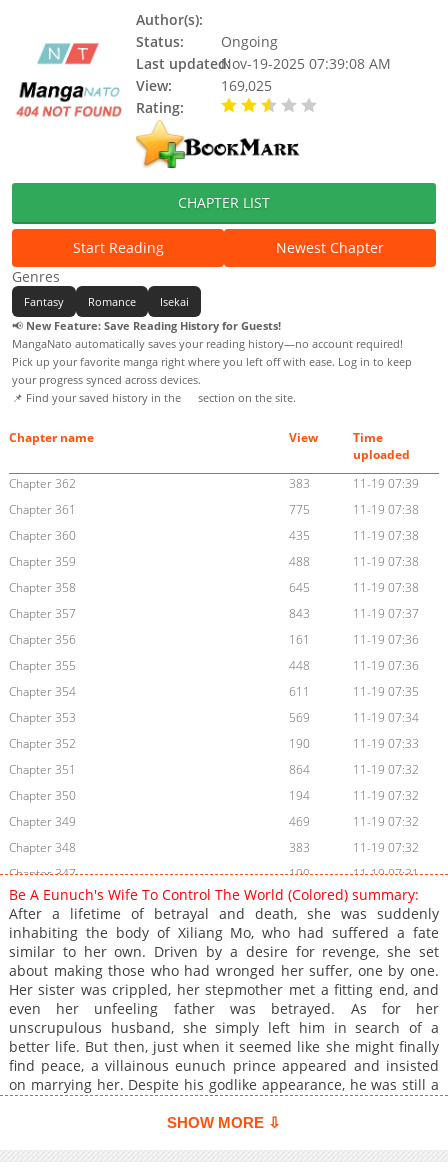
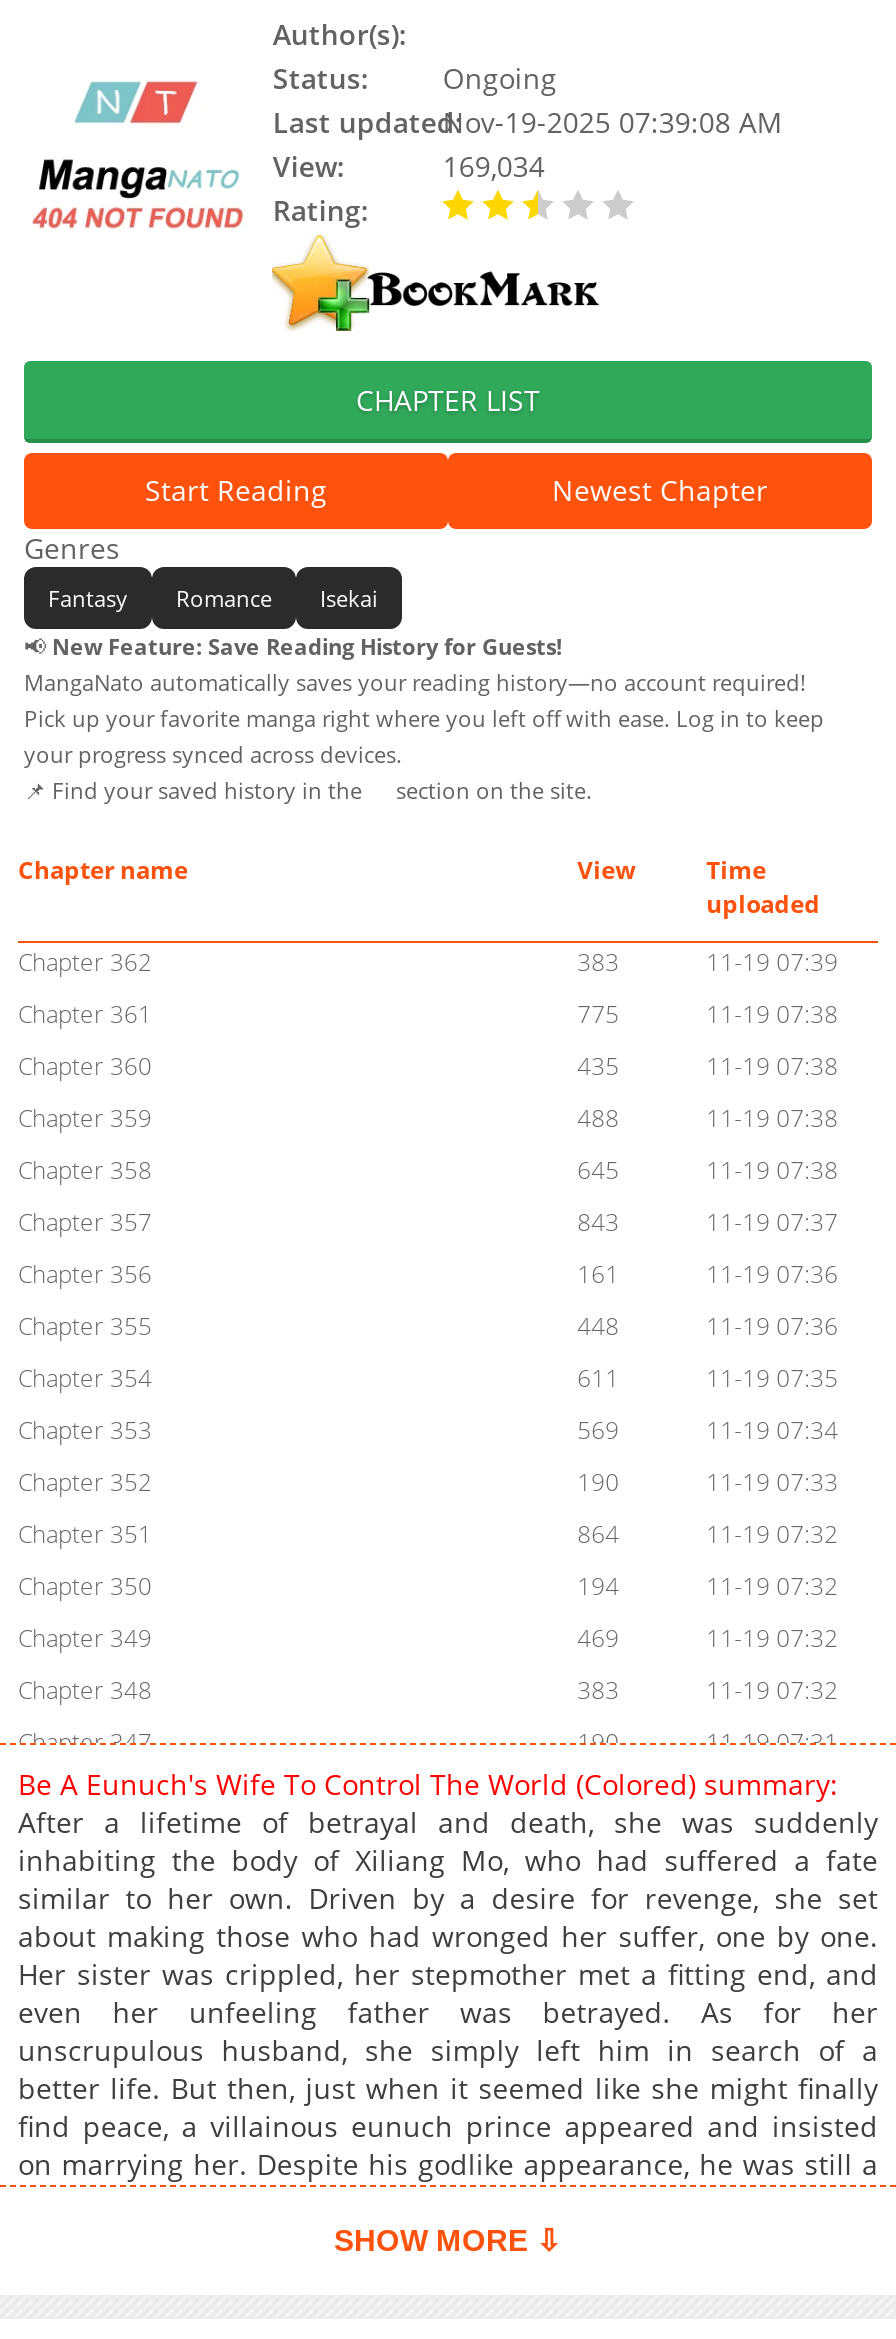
- 169,025
+ 169,034
